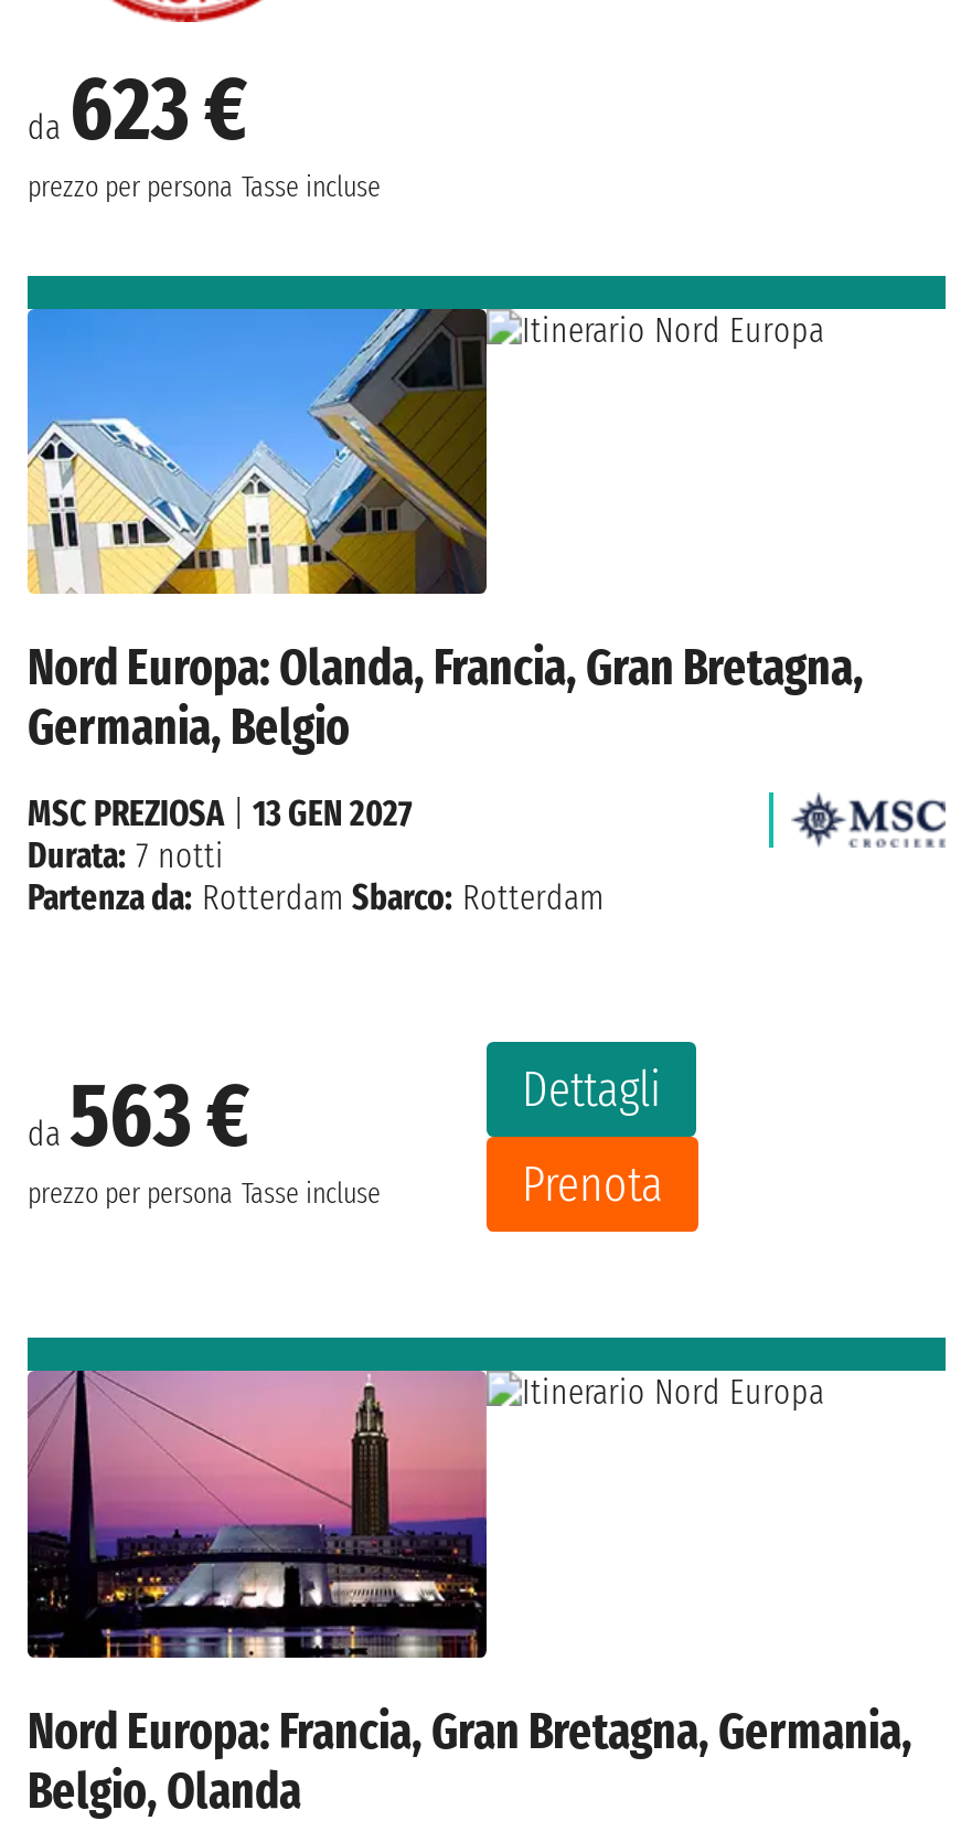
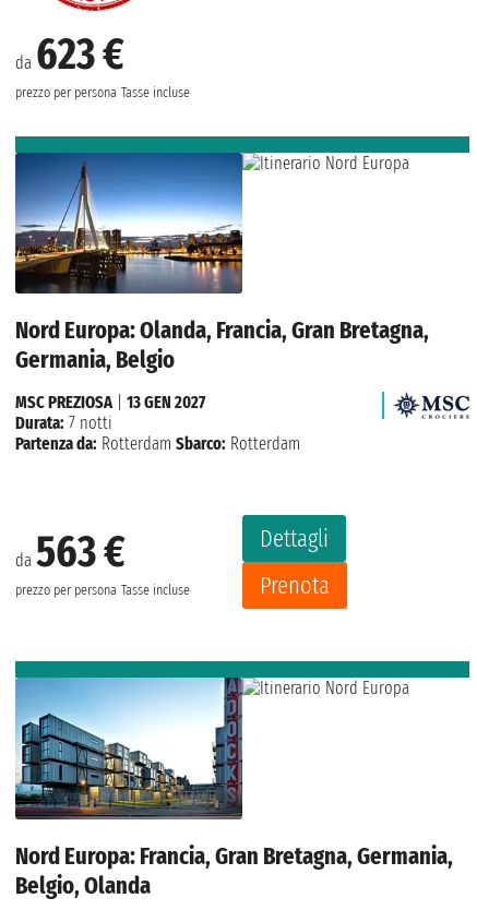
- [image]
+ [image]

- [image]
+ [image]
